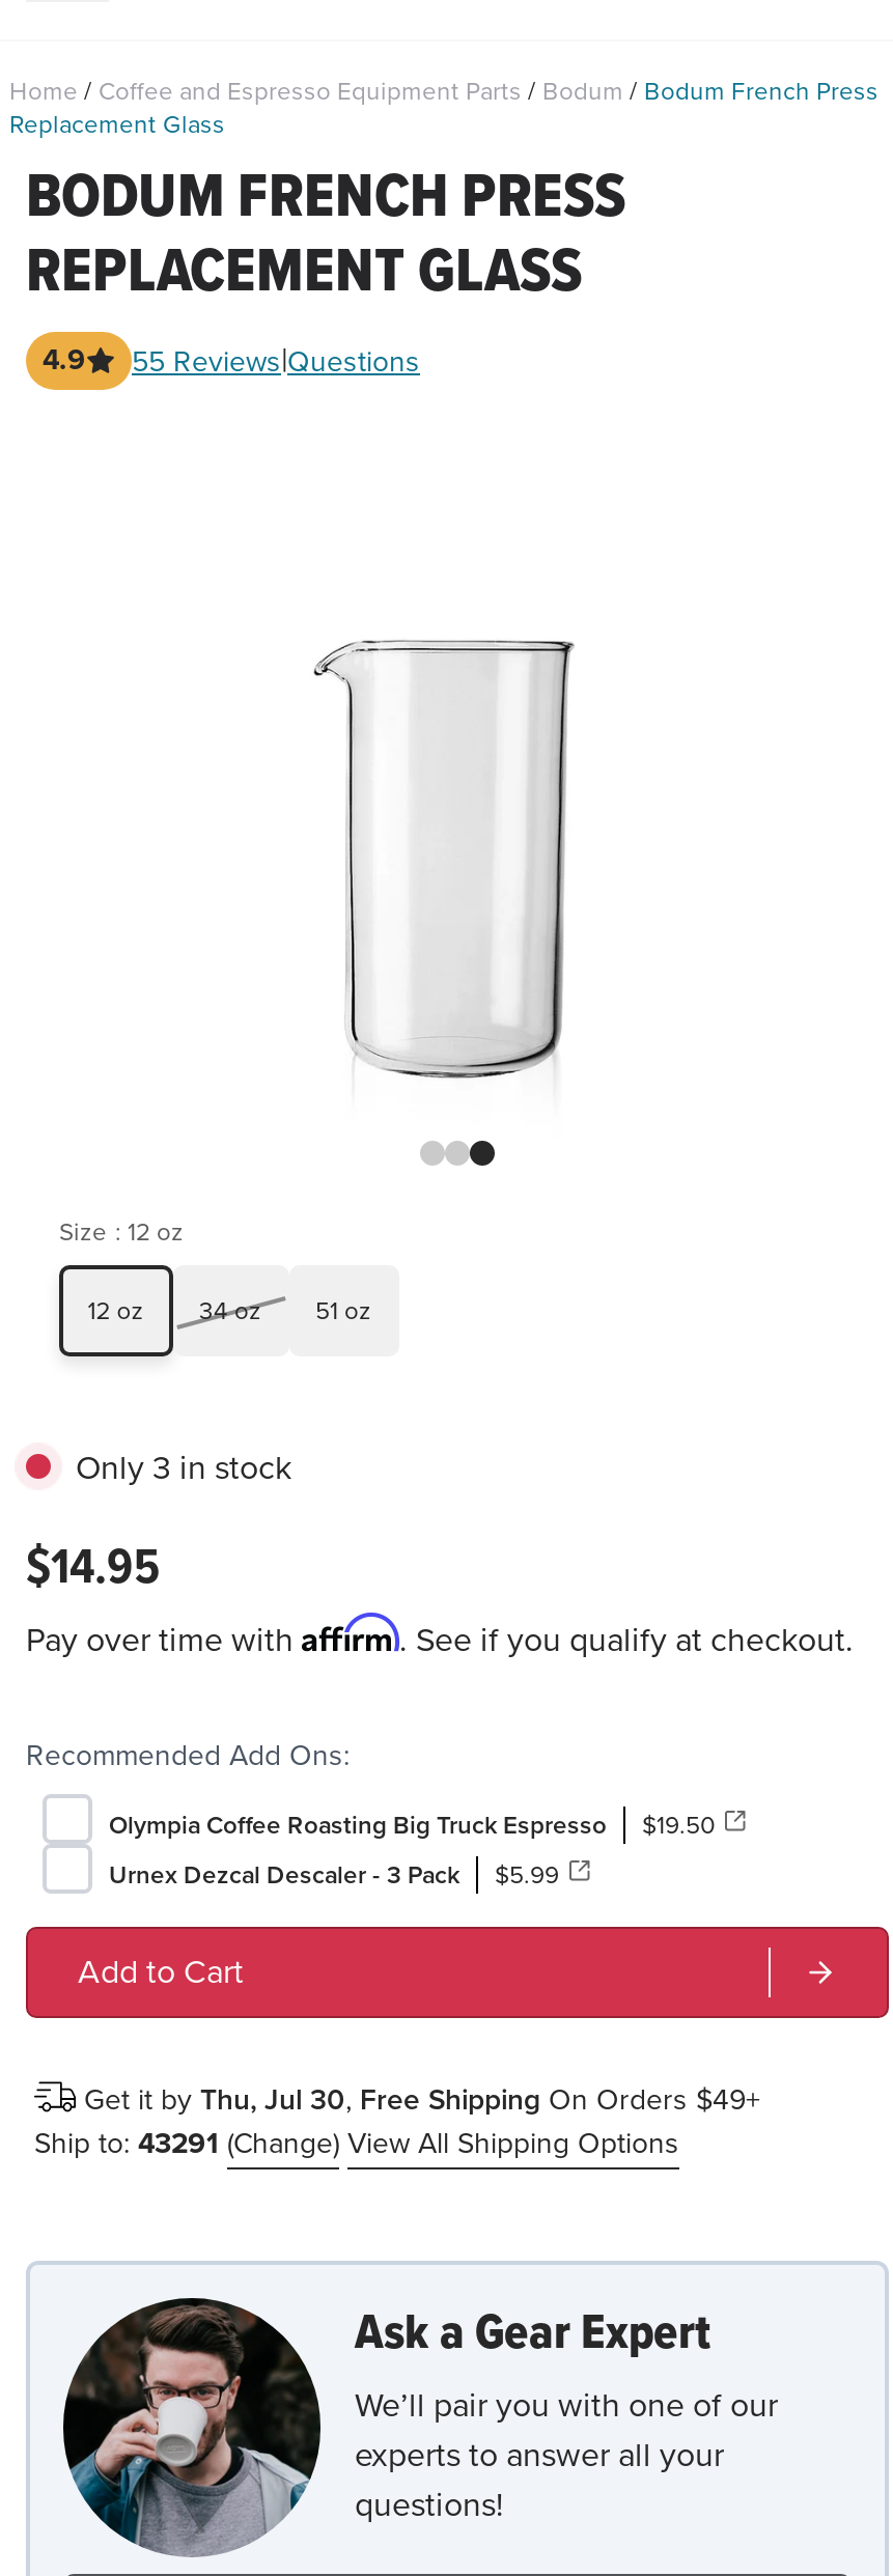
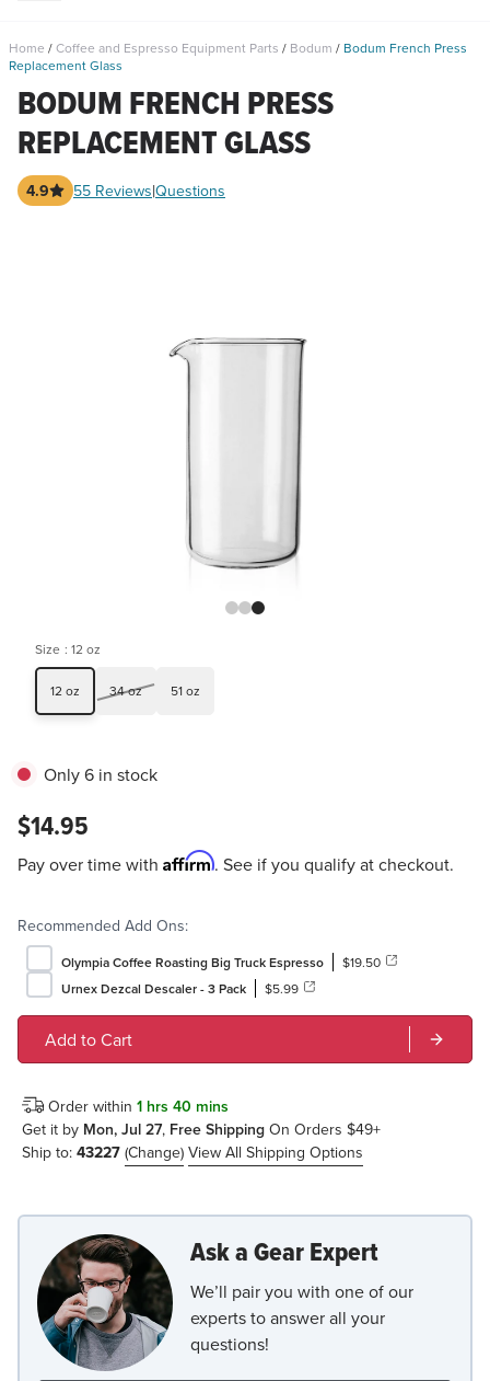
- Only 3 in stock
+ Only 6 in stock

- Get it by Thu, Jul 30, Free Shipping On Orders $49+
- Ship to: 43291 (Change) View All Shipping Options
+ Order within 1 hrs 40 mins
+ Get it by Mon, Jul 27, Free Shipping On Orders $49+
+ Ship to: 43227 (Change) View All Shipping Options
